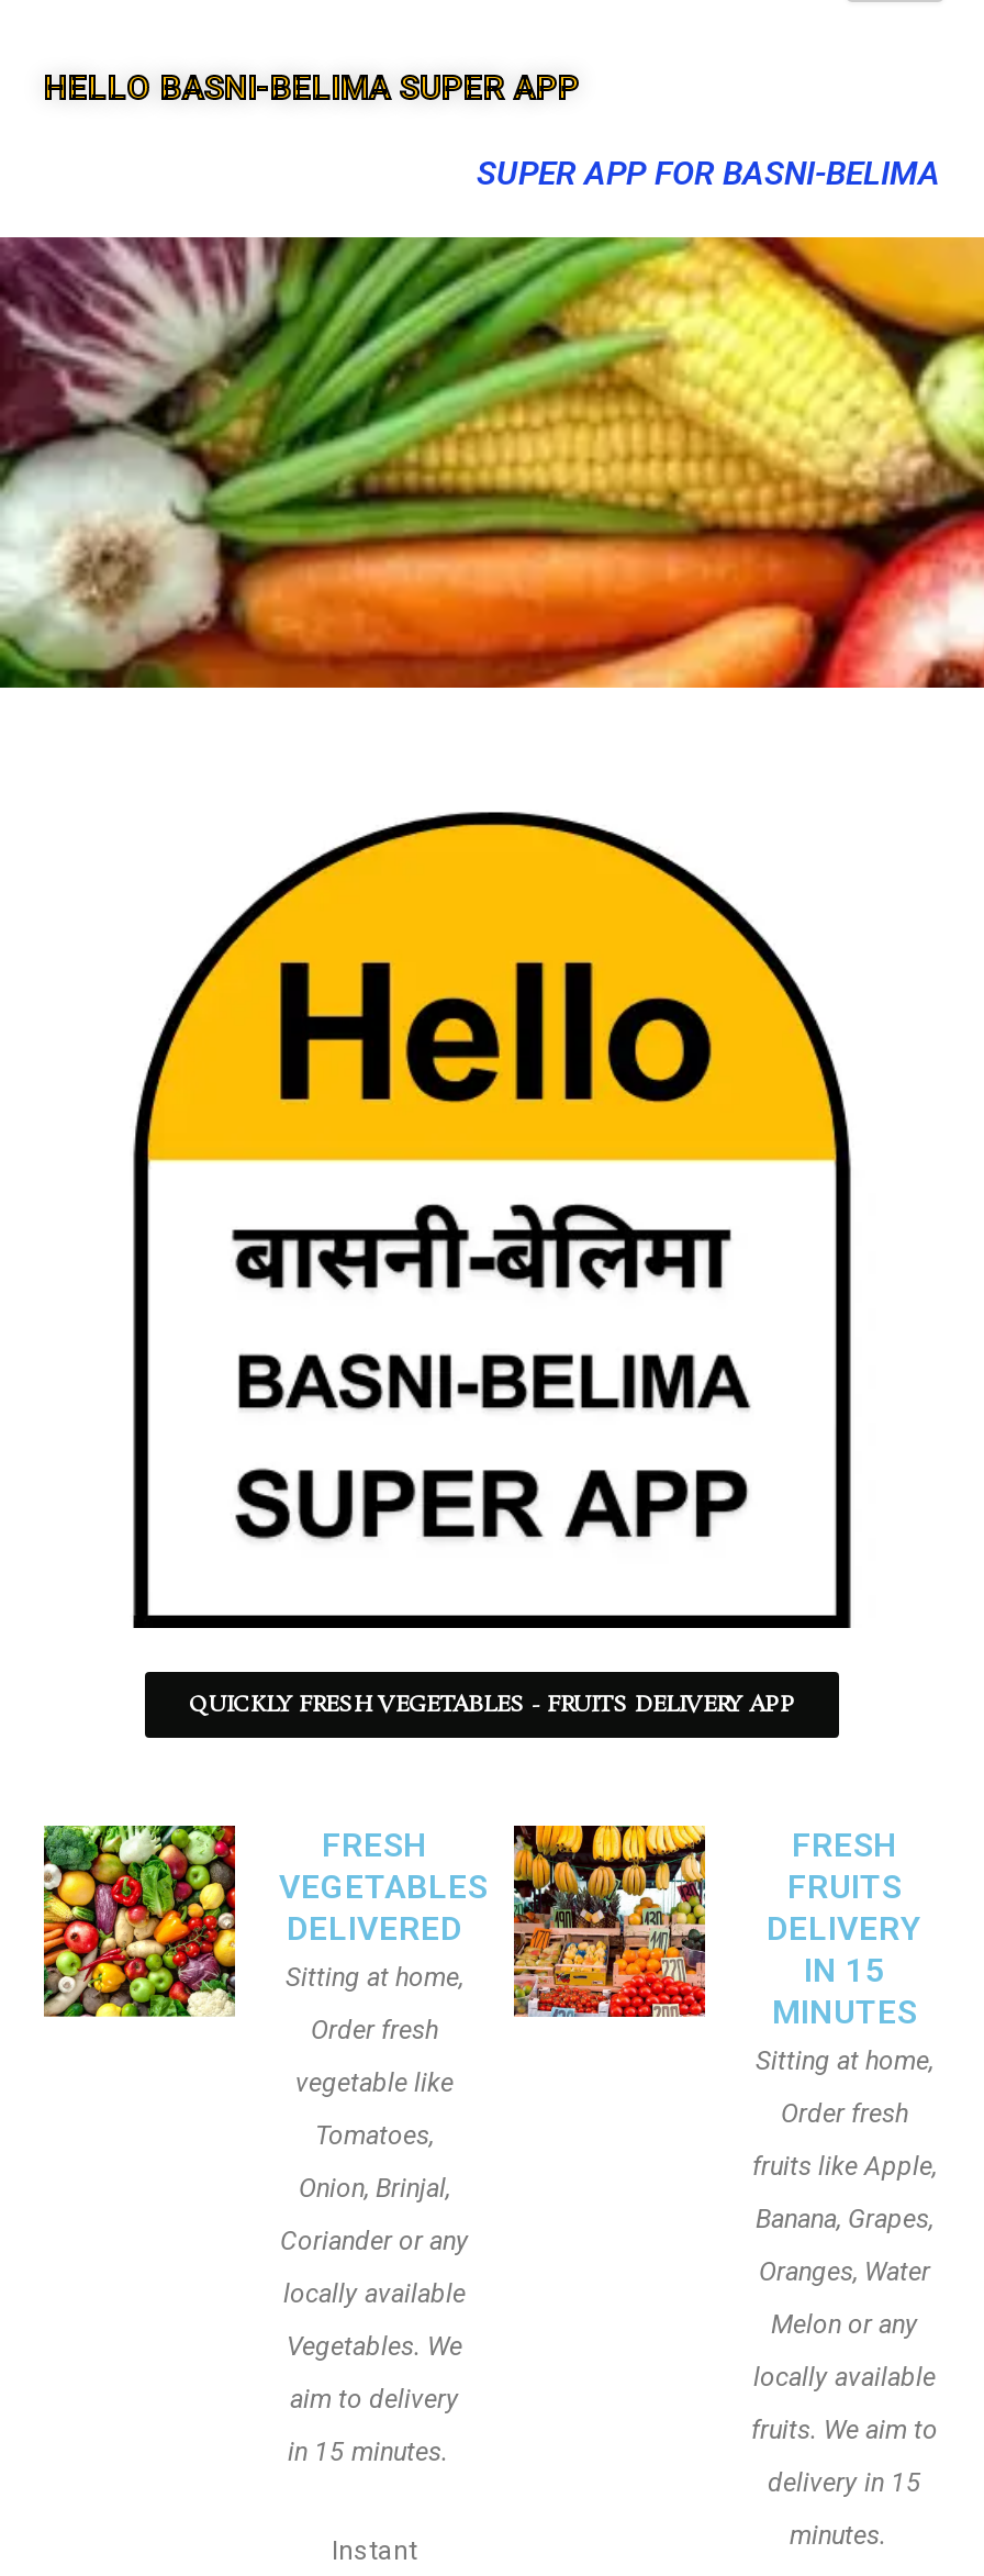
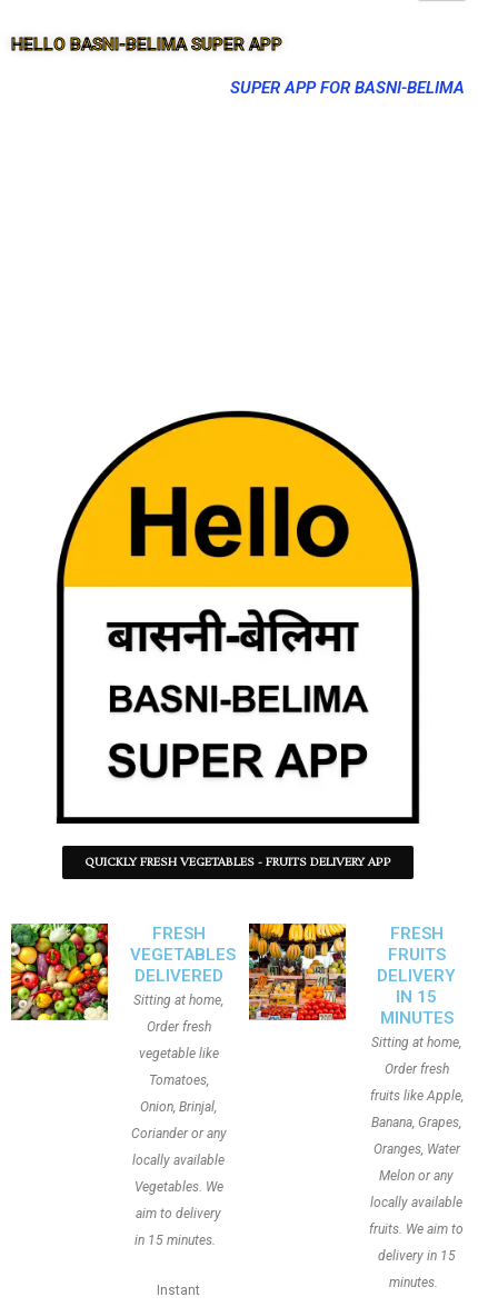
- [image]
